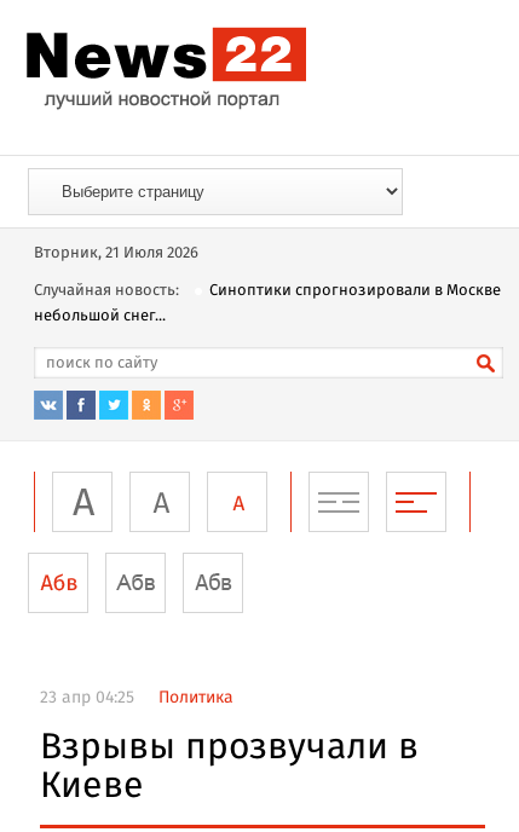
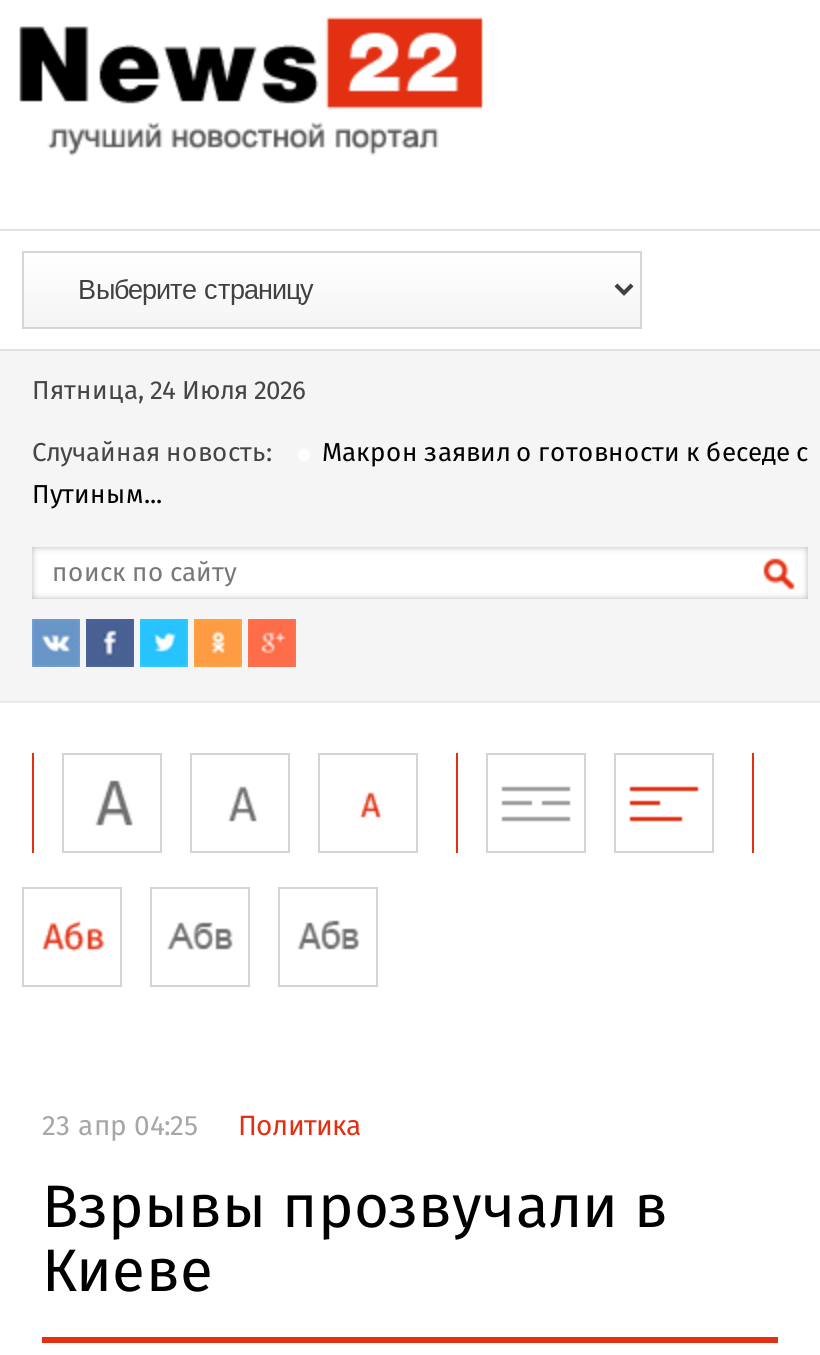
- Вторник, 21 Июля 2026
+ Пятница, 24 Июля 2026

- Синоптики спрогнозировали в Москве
- небольшой снег...
+ Макрон заявил о готовности к беседе с
+ Путиным...
